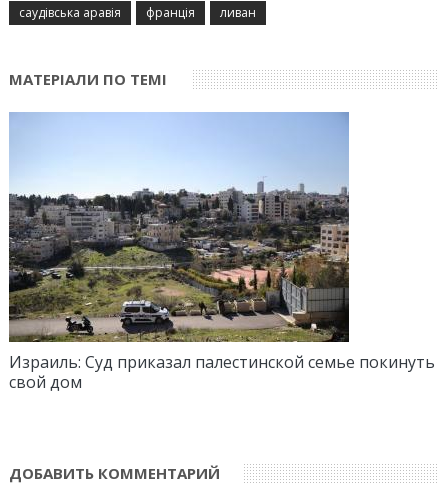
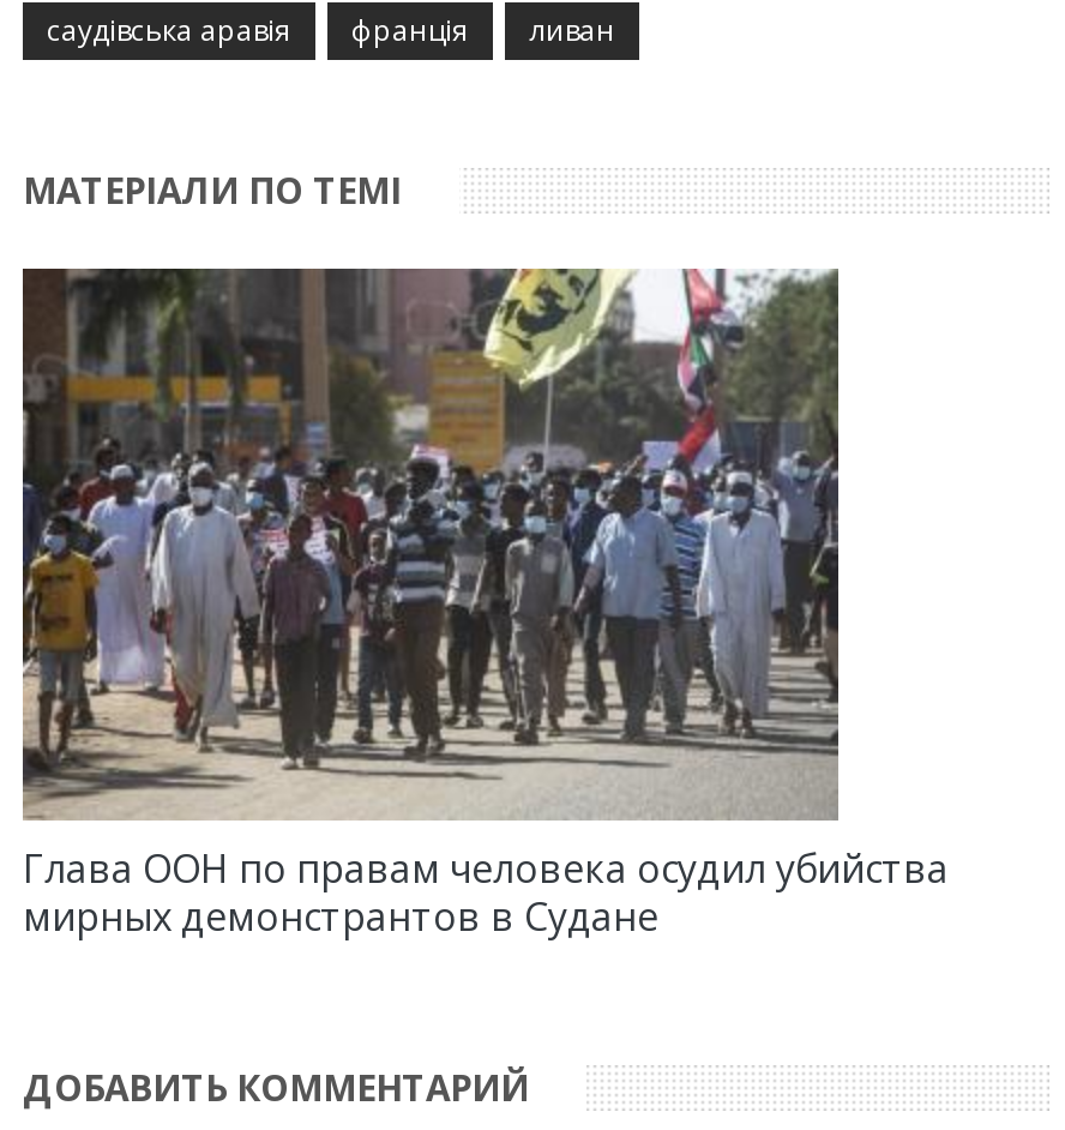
- [image]
- Израиль: Суд приказал палестинской семье покинуть
- свой дом
+ [image]
+ Глава ООН по правам человека осудил убийства
+ мирных демонстрантов в Судане
